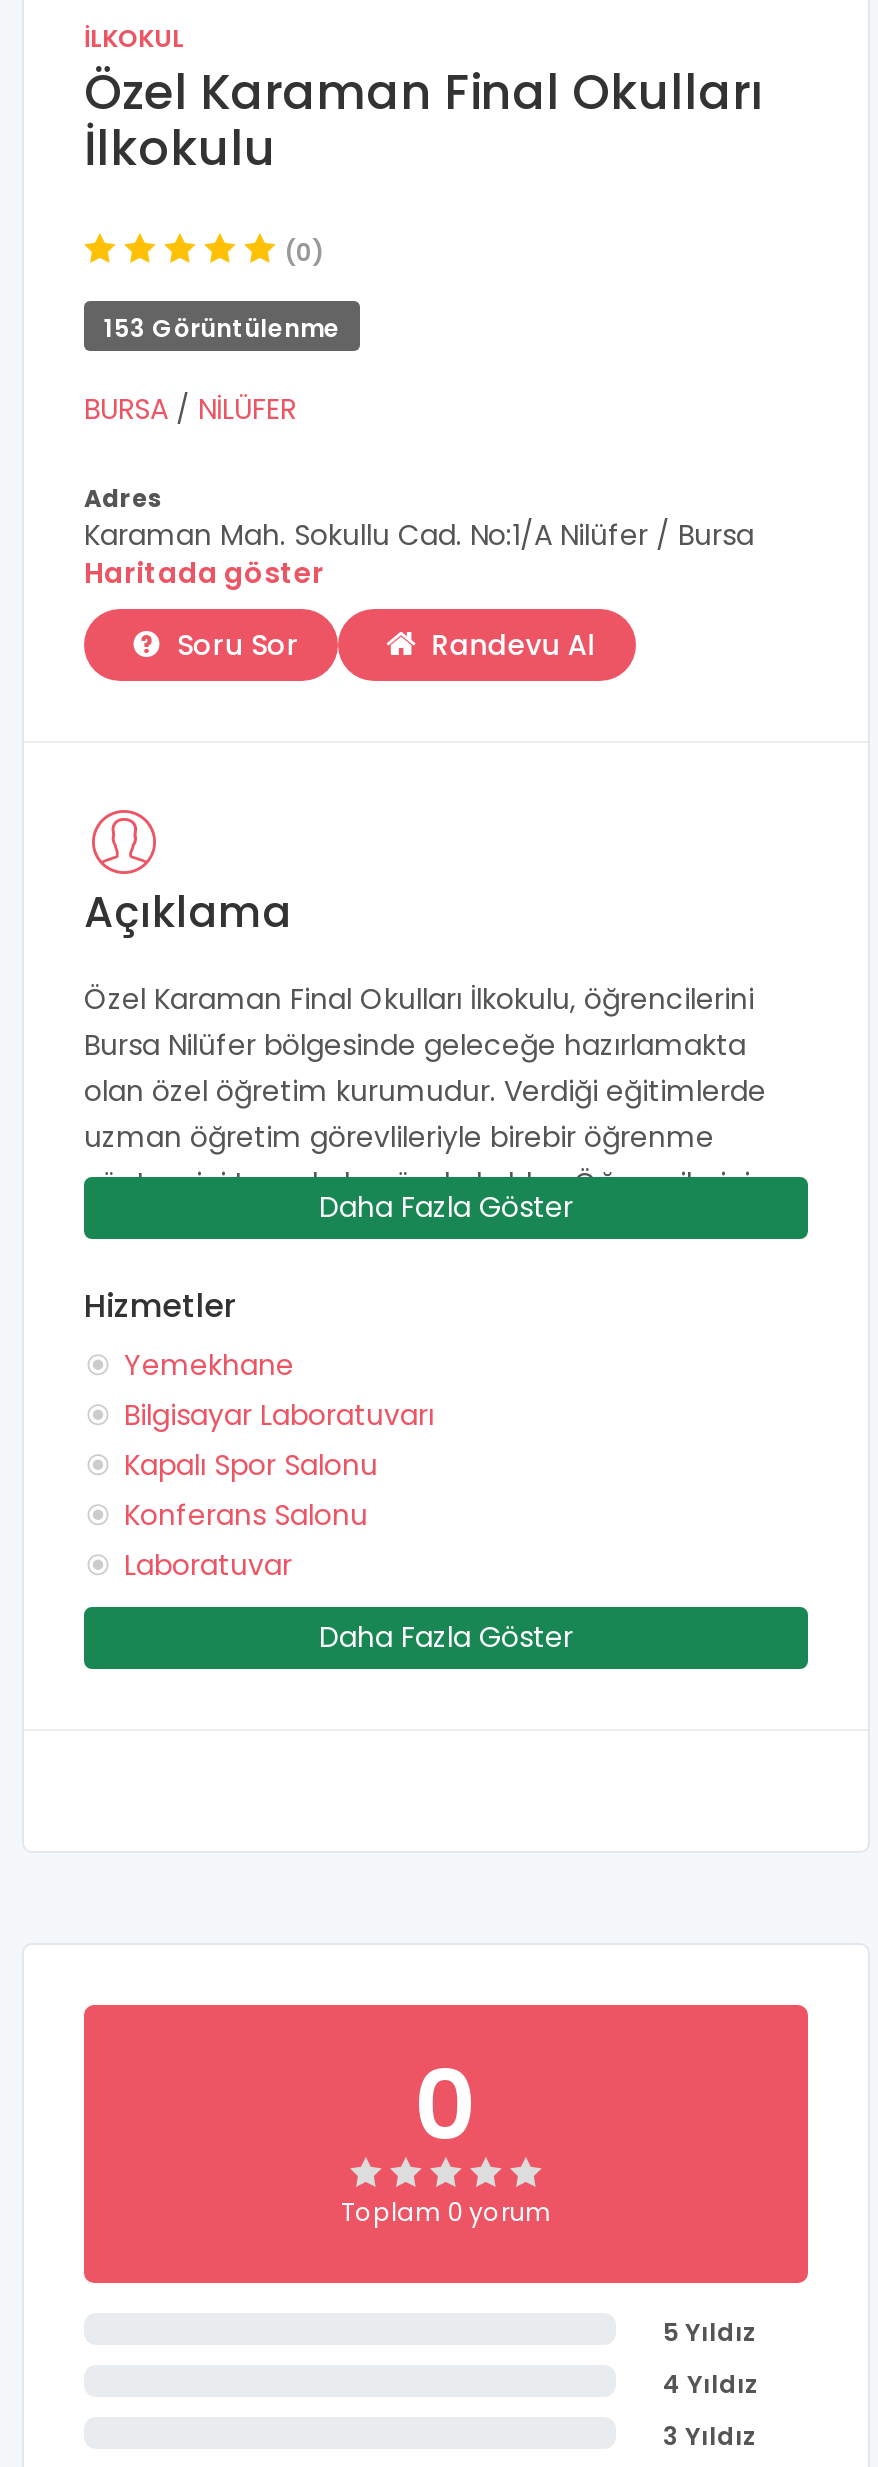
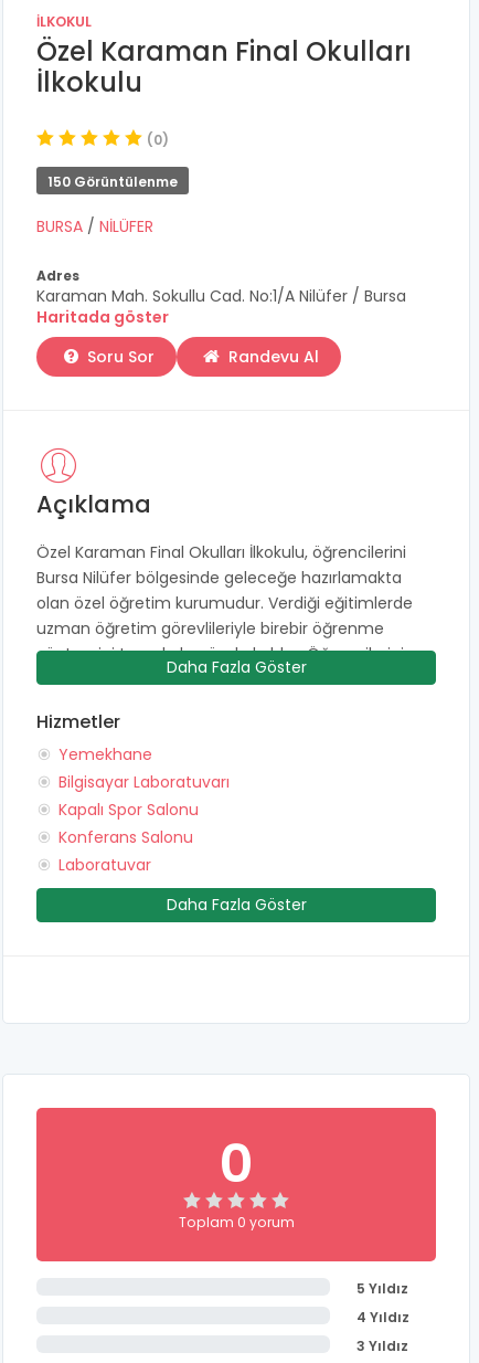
- 153 Görüntülenme
+ 150 Görüntülenme
